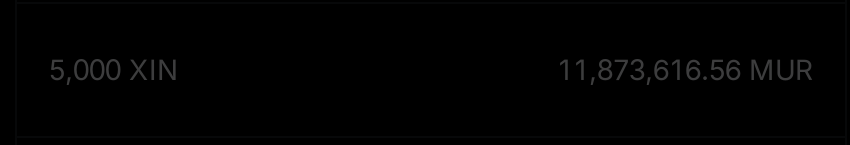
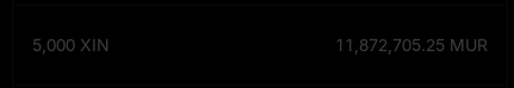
- 11,873,616.56 MUR
+ 11,872,705.25 MUR
